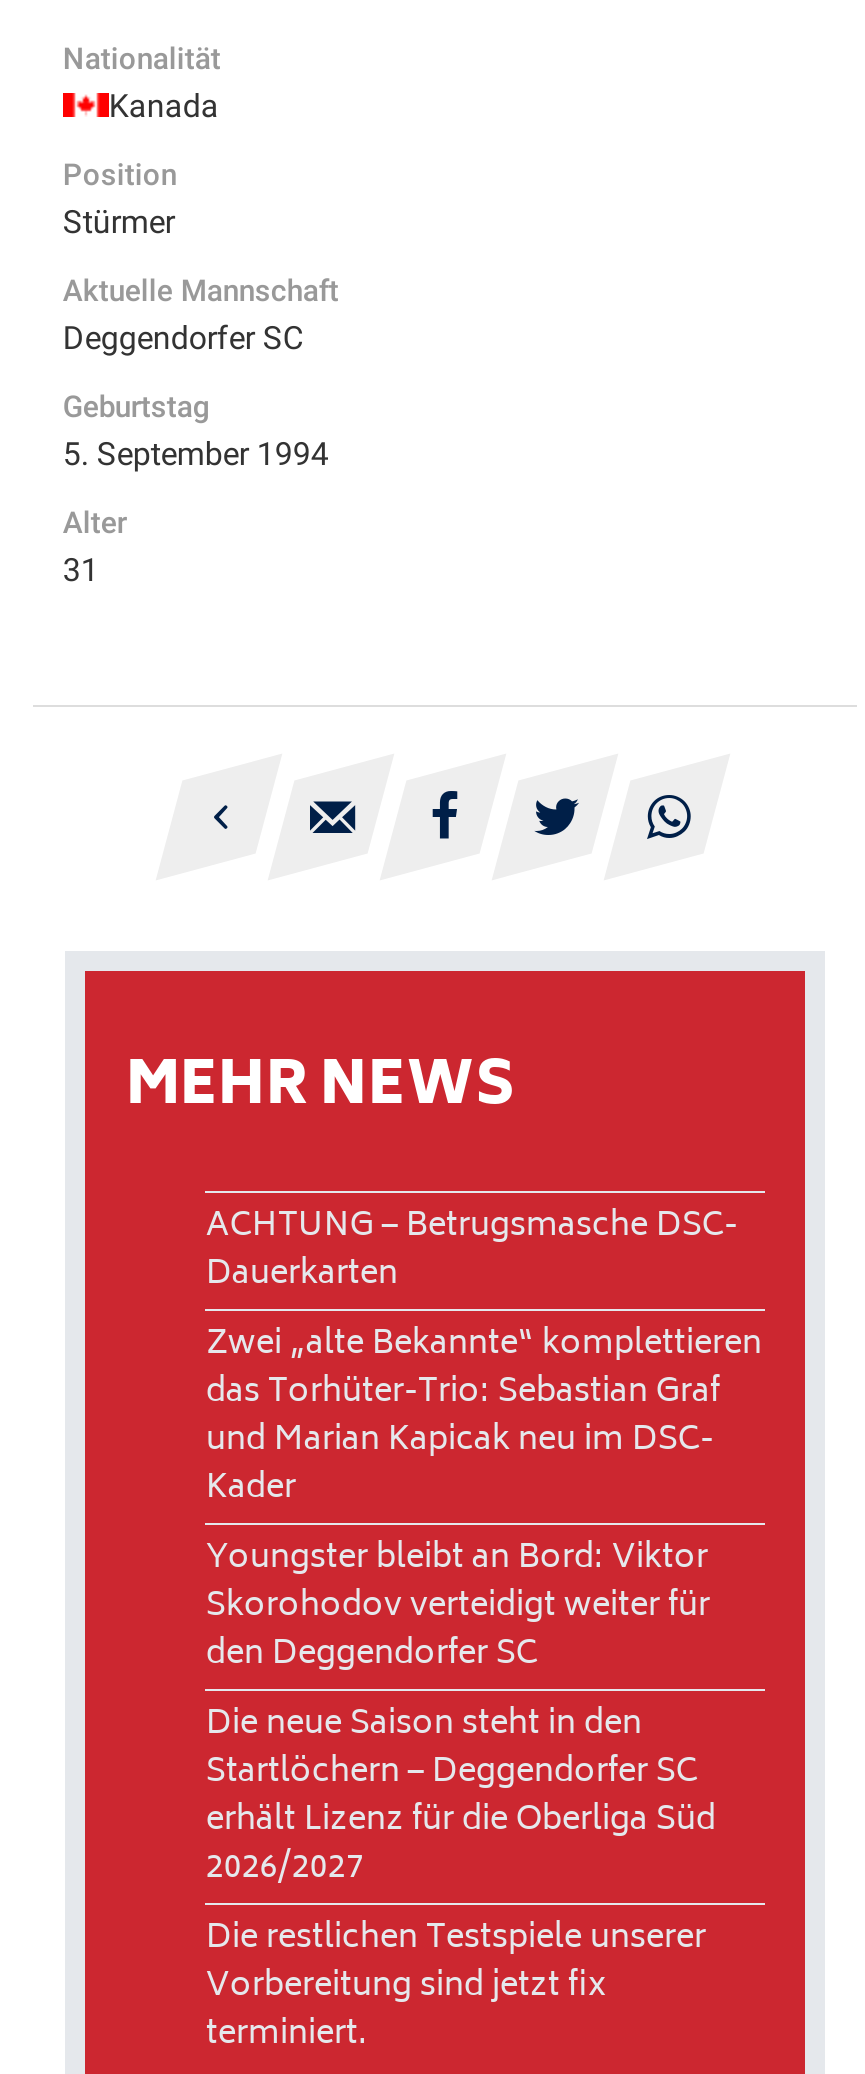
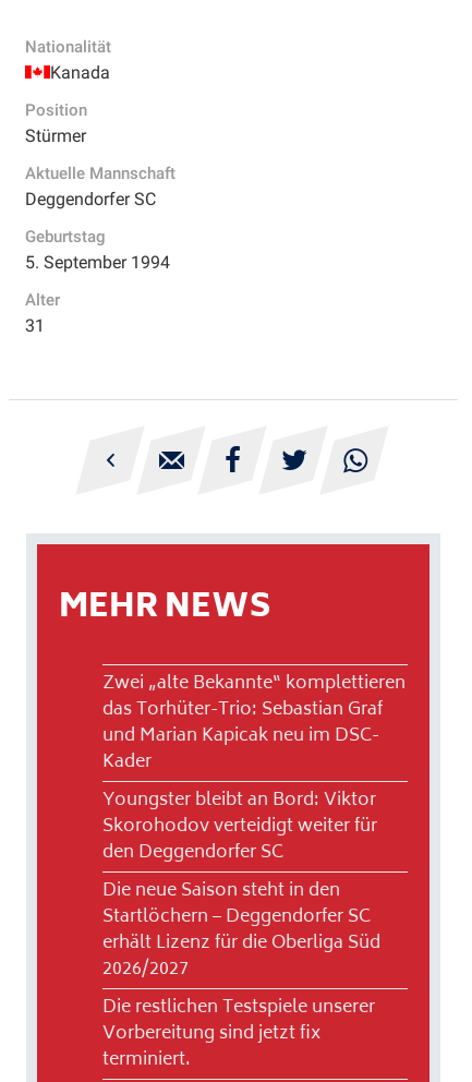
- ACHTUNG – Betrugsmasche DSC-
- Dauerkarten
